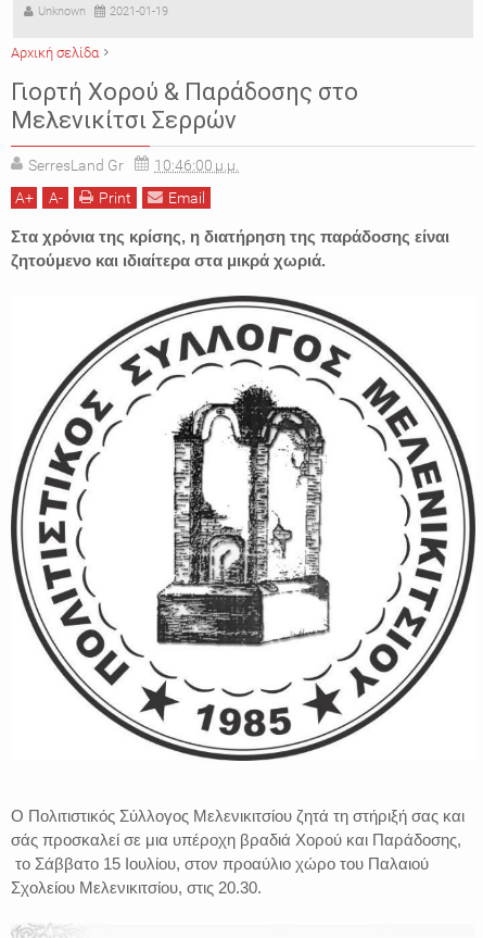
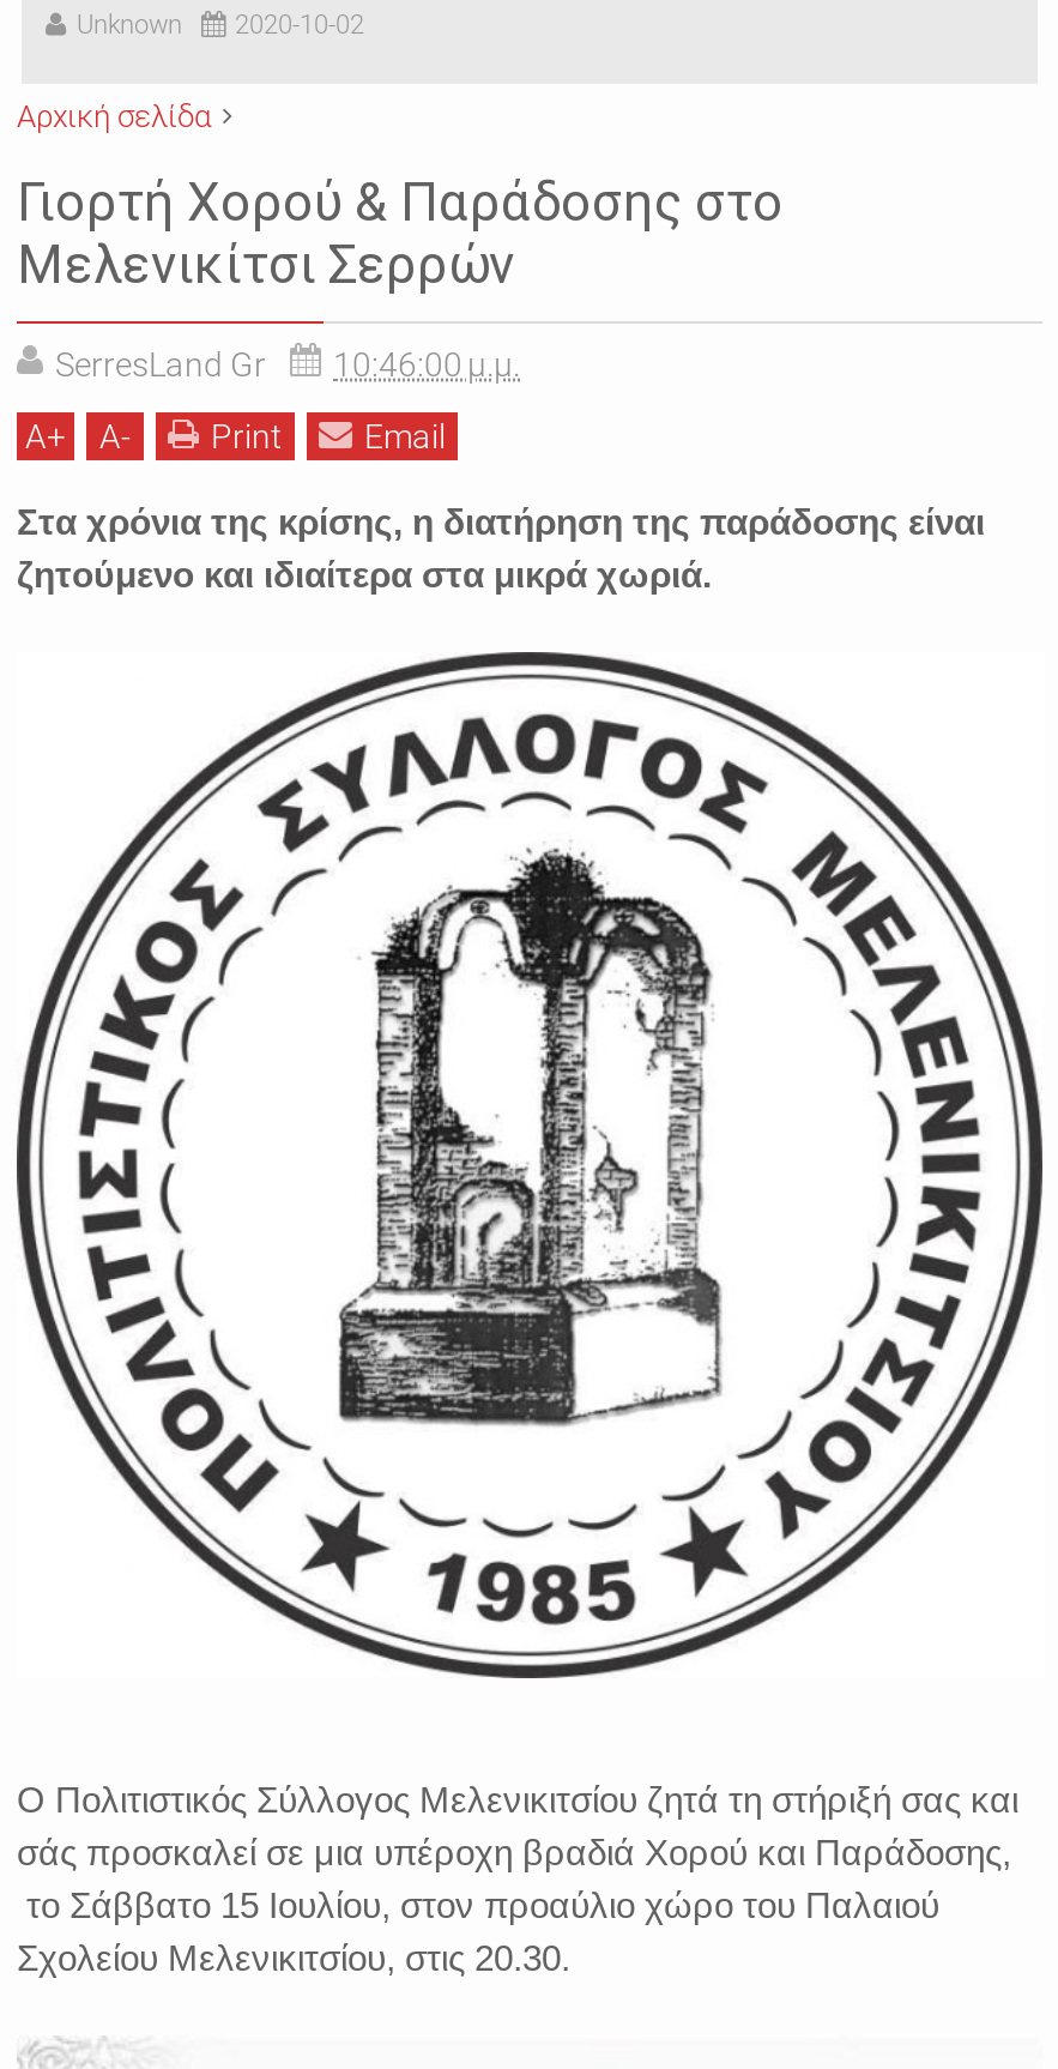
- Unknown 2021-01-19
+ Unknown 2020-10-02
